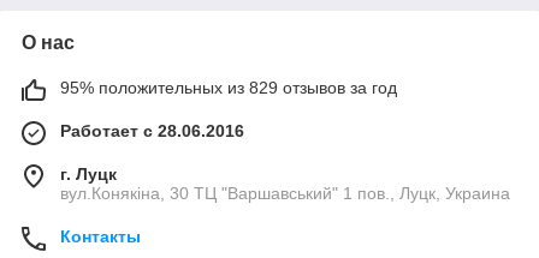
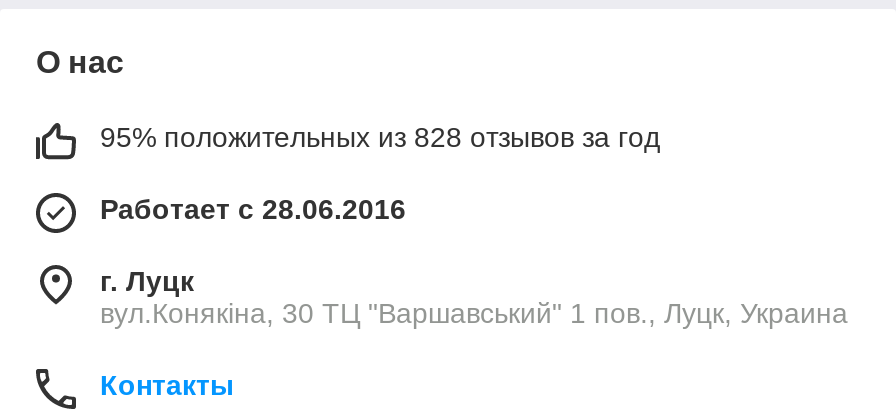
- 95% положительных из 829 отзывов за год
+ 95% положительных из 828 отзывов за год
